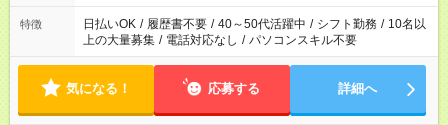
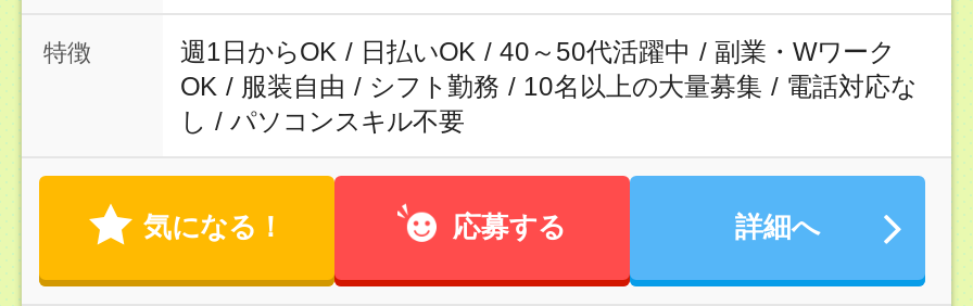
- 日払いOK / 履歴書不要 / 40～50代活躍中 / シフト勤務 / 10名以
- 上の大量募集 / 電話対応なし / パソコンスキル不要
+ 週1日からOK / 日払いOK / 40～50代活躍中 / 副業・Wワーク
+ OK / 服装自由 / シフト勤務 / 10名以上の大量募集 / 電話対応な
+ し / パソコンスキル不要
